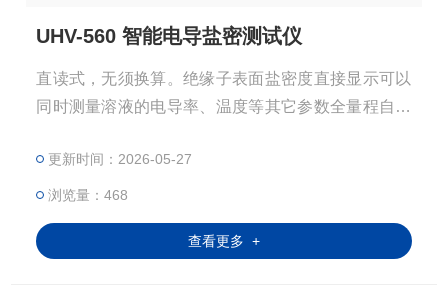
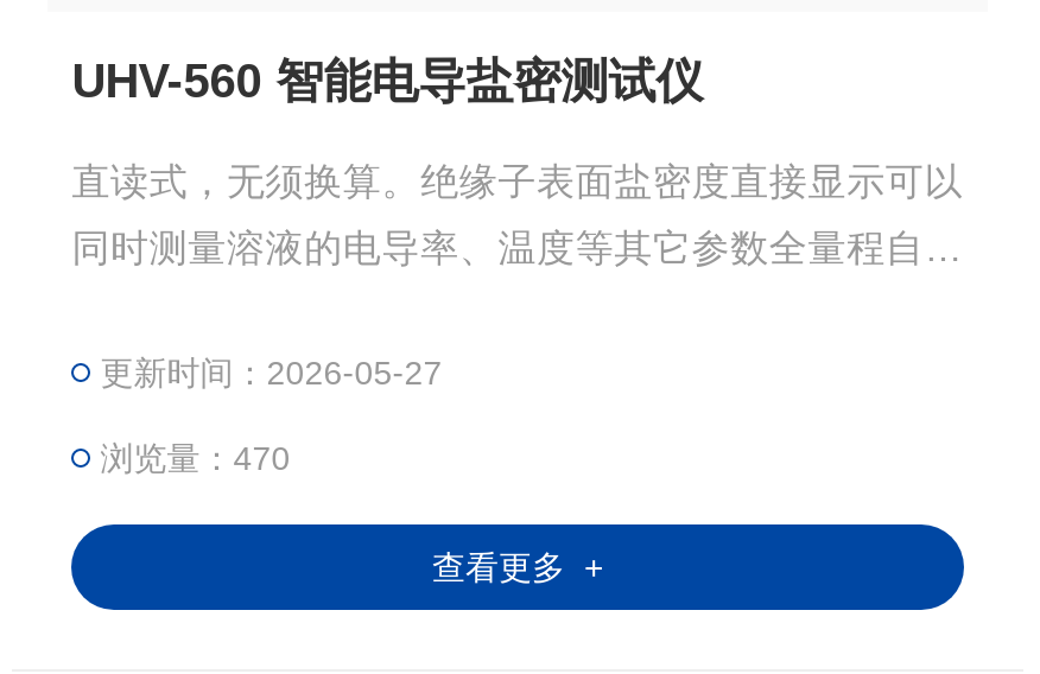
- 浏览量：468
+ 浏览量：470
